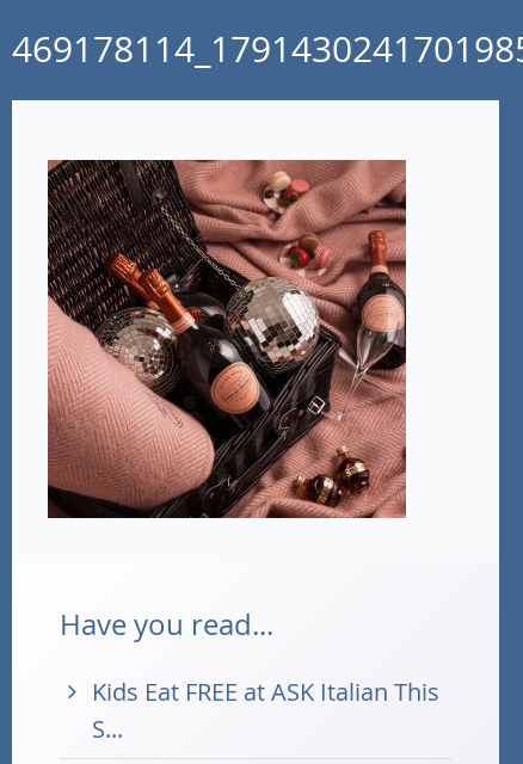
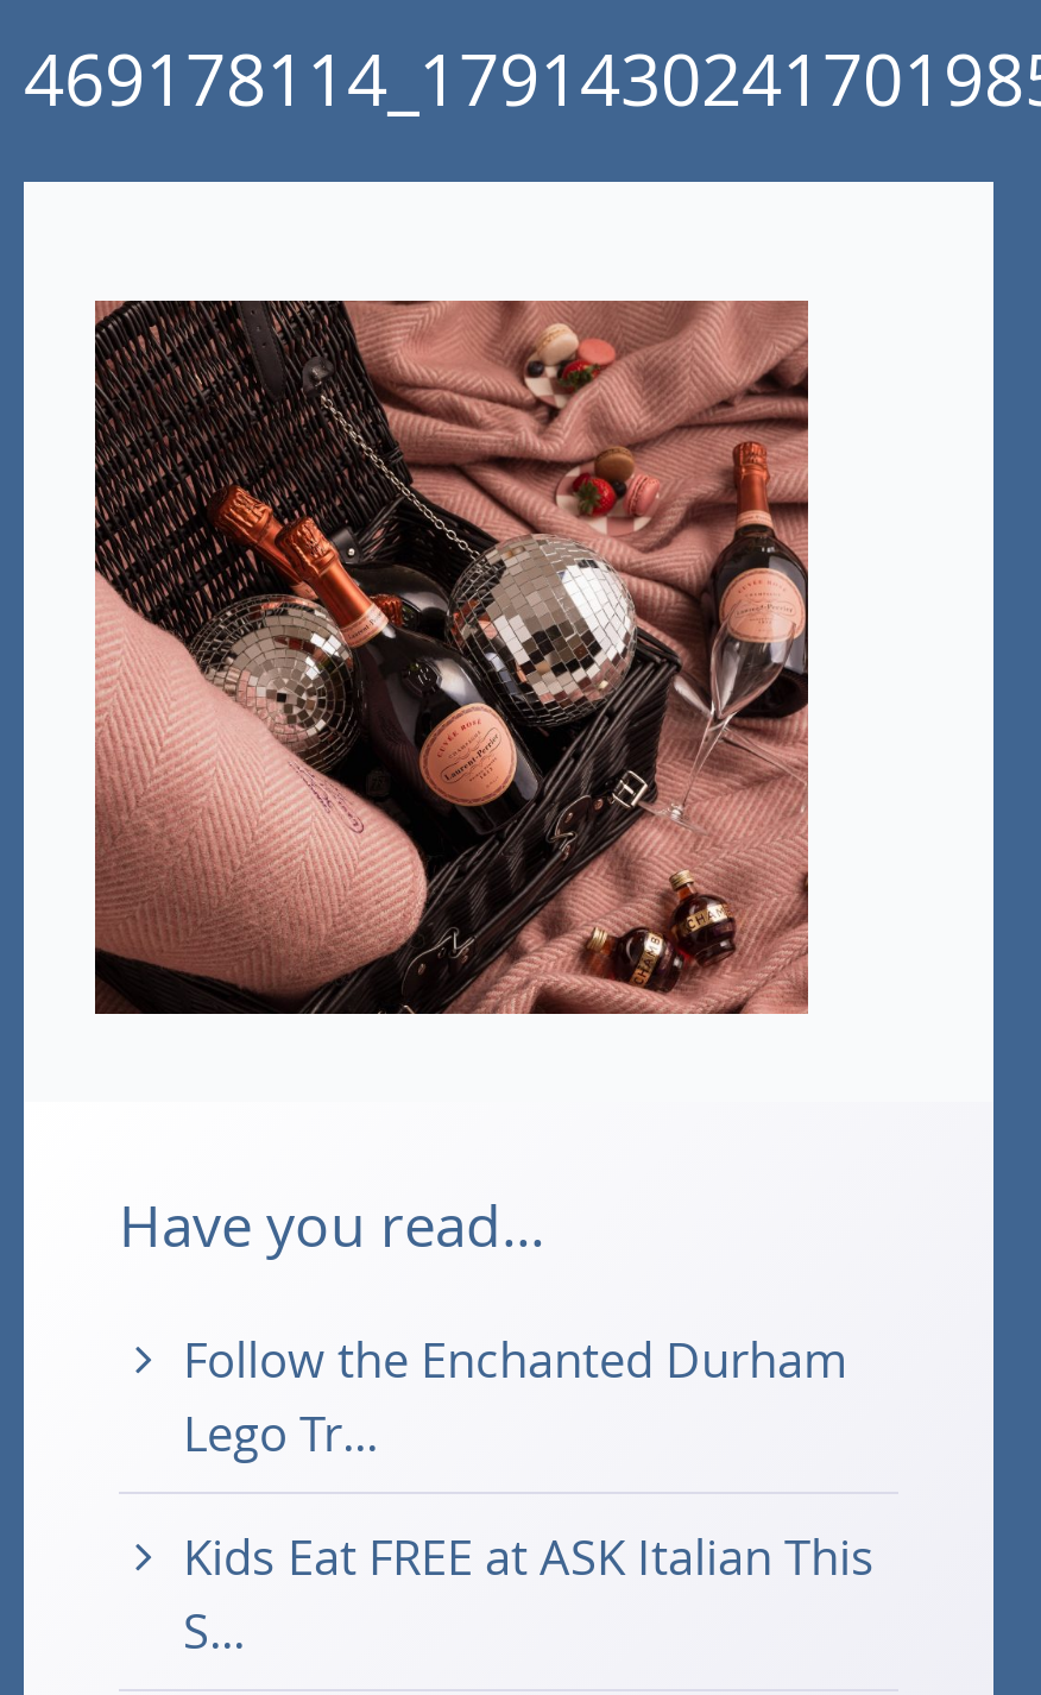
+ Follow the Enchanted Durham
+ Lego Tr...
